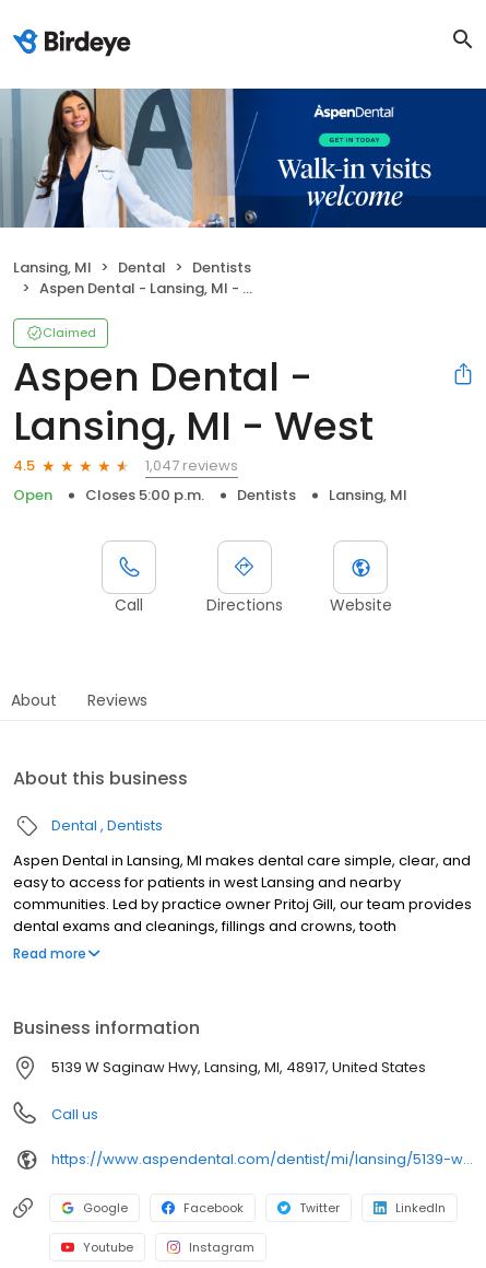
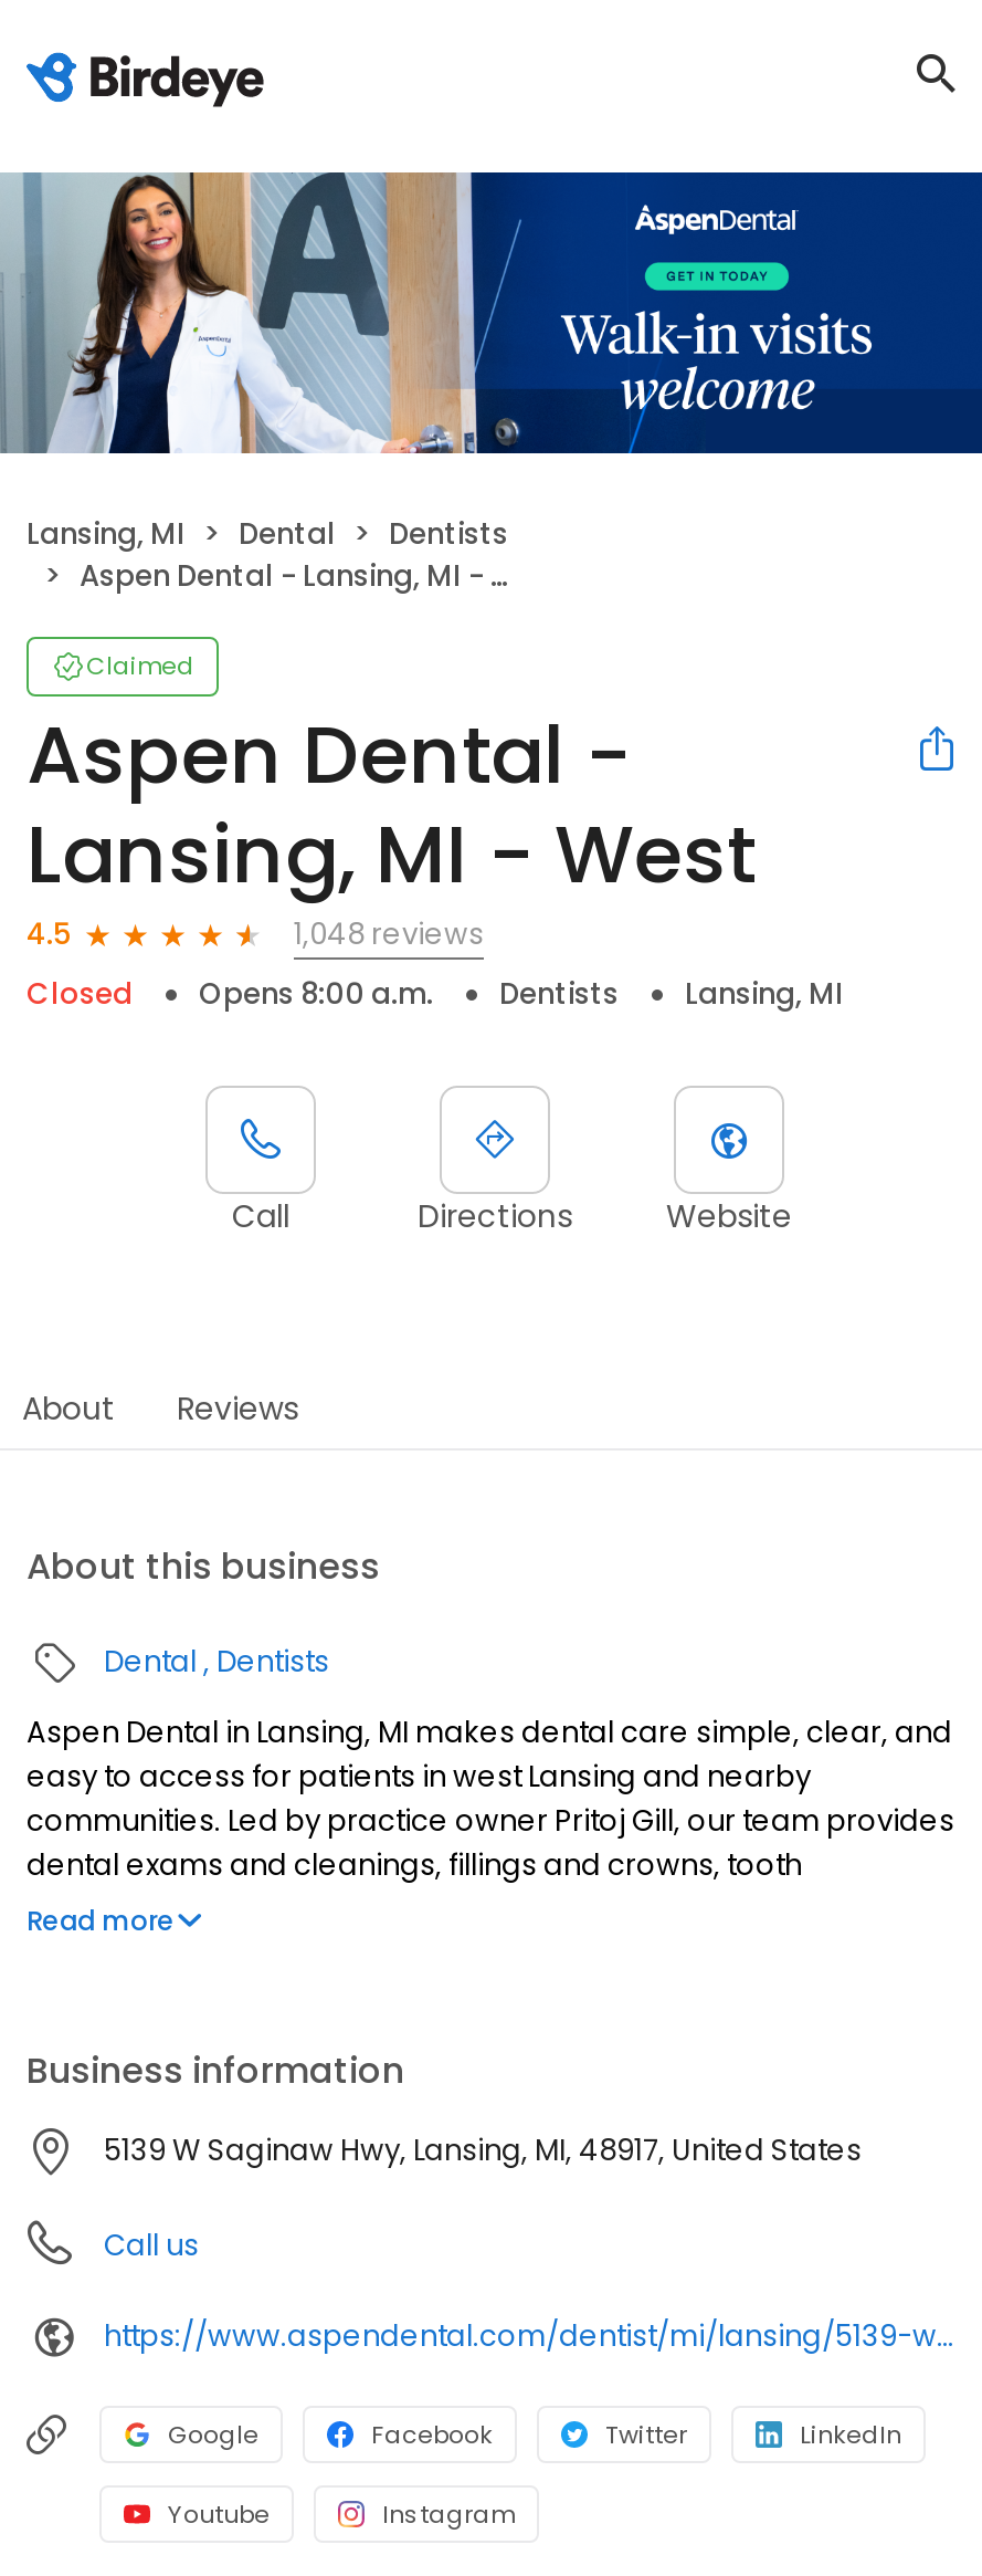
- 1,047 reviews
- Open
- Closes 5:00 p.m.
+ 1,048 reviews
+ Closed
+ Opens 8:00 a.m.
